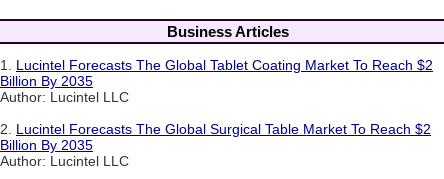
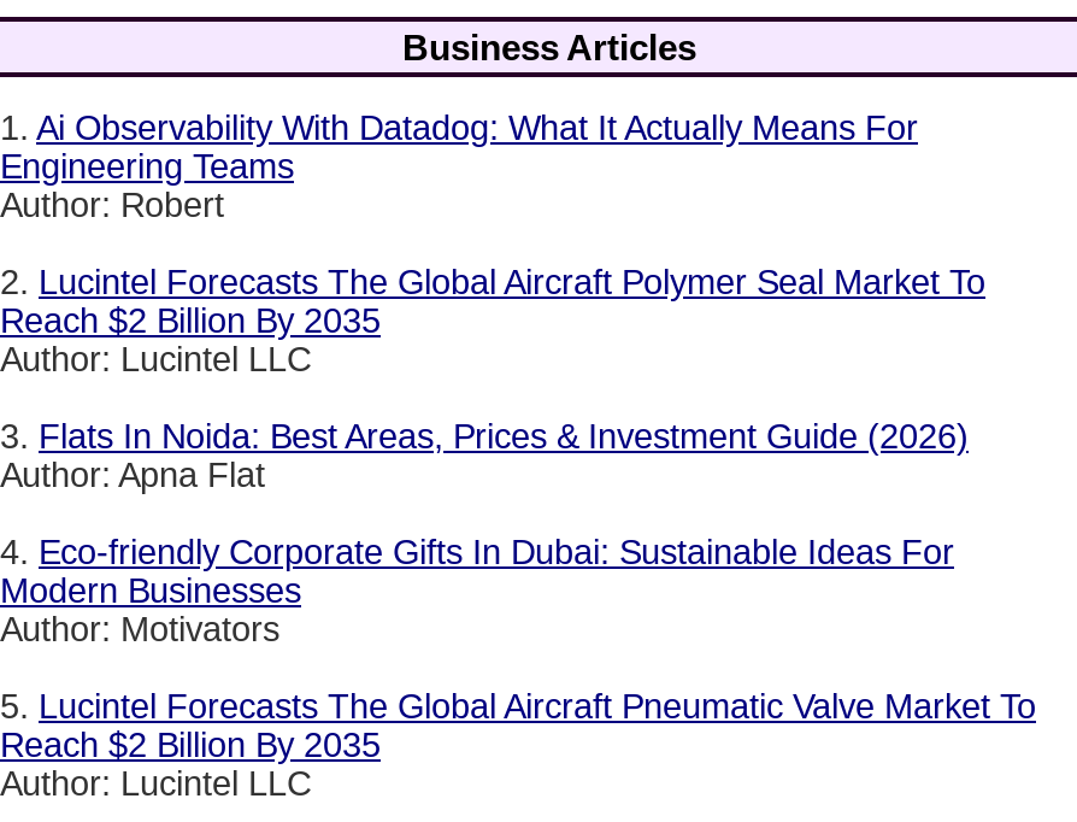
- 1. Lucintel Forecasts The Global Tablet Coating Market To Reach $2
- Billion By 2035
+ 1. Ai Observability With Datadog: What It Actually Means For
+ Engineering Teams
+ Author: Robert
+ 2. Lucintel Forecasts The Global Aircraft Polymer Seal Market To
+ Reach $2 Billion By 2035

- 2. Lucintel Forecasts The Global Surgical Table Market To Reach $2
- Billion By 2035
+ 3. Flats In Noida: Best Areas, Prices & Investment Guide (2026)
+ Author: Apna Flat
+ 4. Eco-friendly Corporate Gifts In Dubai: Sustainable Ideas For
+ Modern Businesses
+ Author: Motivators
+ 5. Lucintel Forecasts The Global Aircraft Pneumatic Valve Market To
+ Reach $2 Billion By 2035
